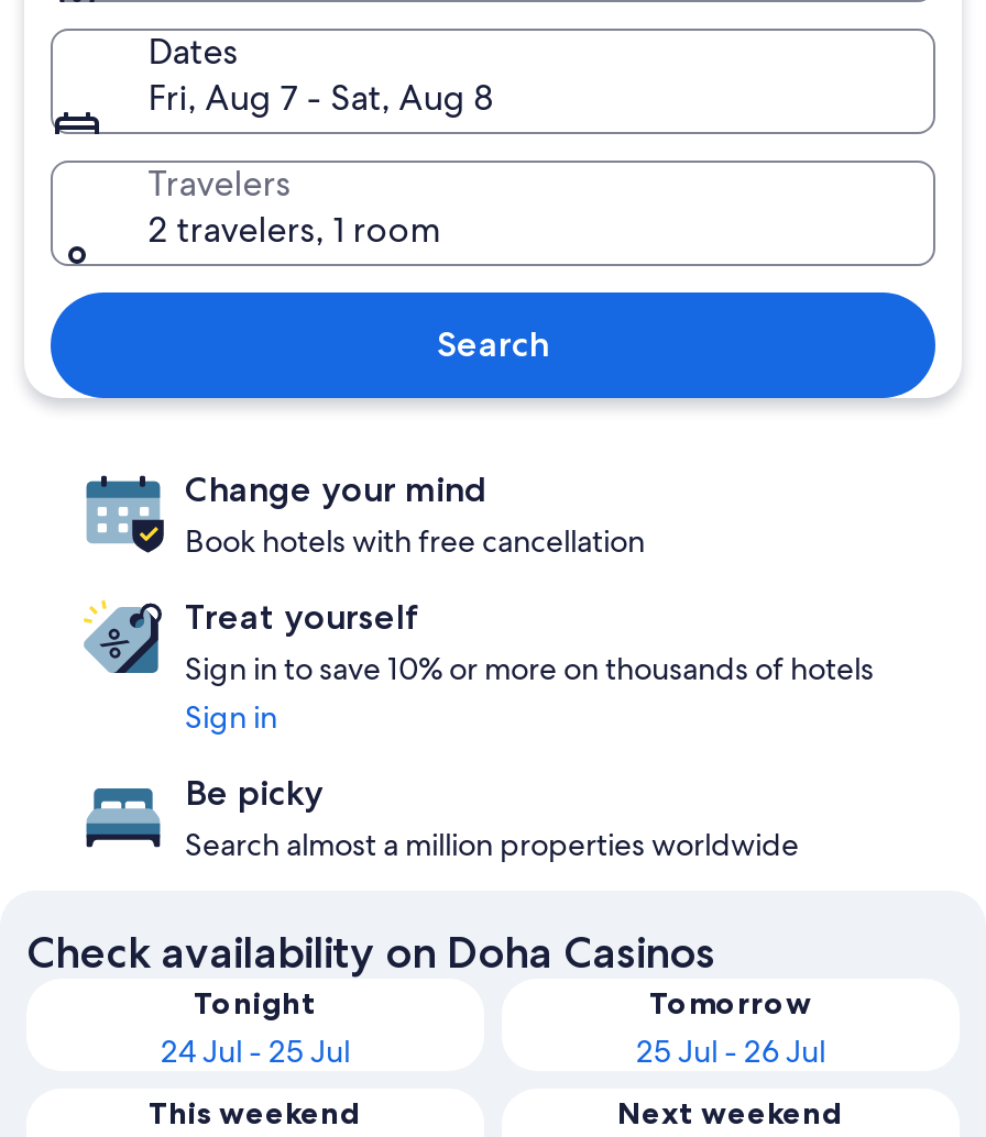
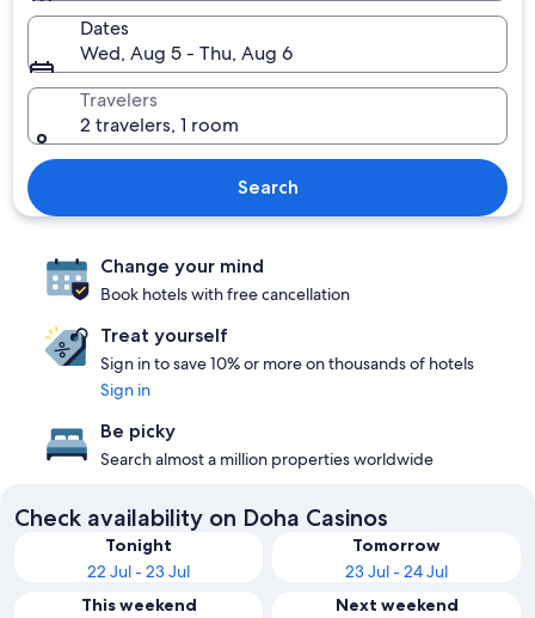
- Fri, Aug 7 - Sat, Aug 8
+ Wed, Aug 5 - Thu, Aug 6

- 24 Jul - 25 Jul
+ 22 Jul - 23 Jul

- 25 Jul - 26 Jul
+ 23 Jul - 24 Jul
